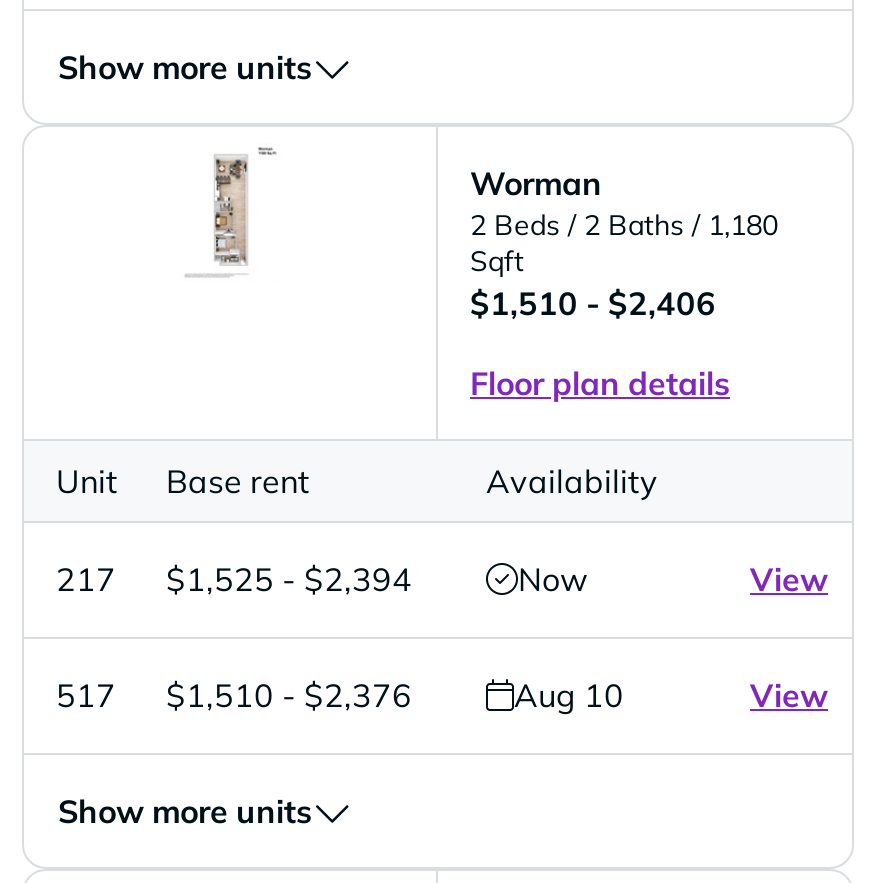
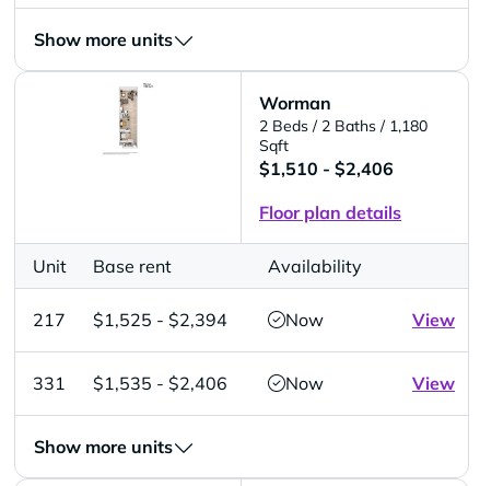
- 517
- $1,510 - $2,376
- Aug 10
+ 331
+ $1,535 - $2,406
+ Now
